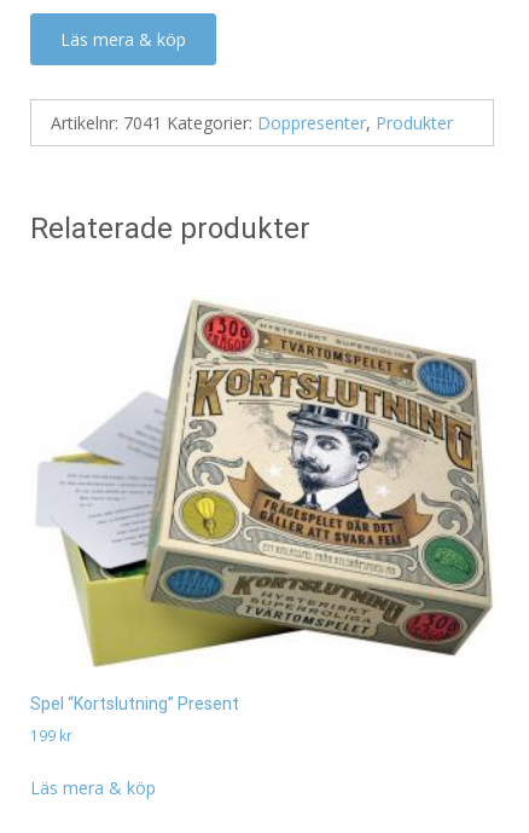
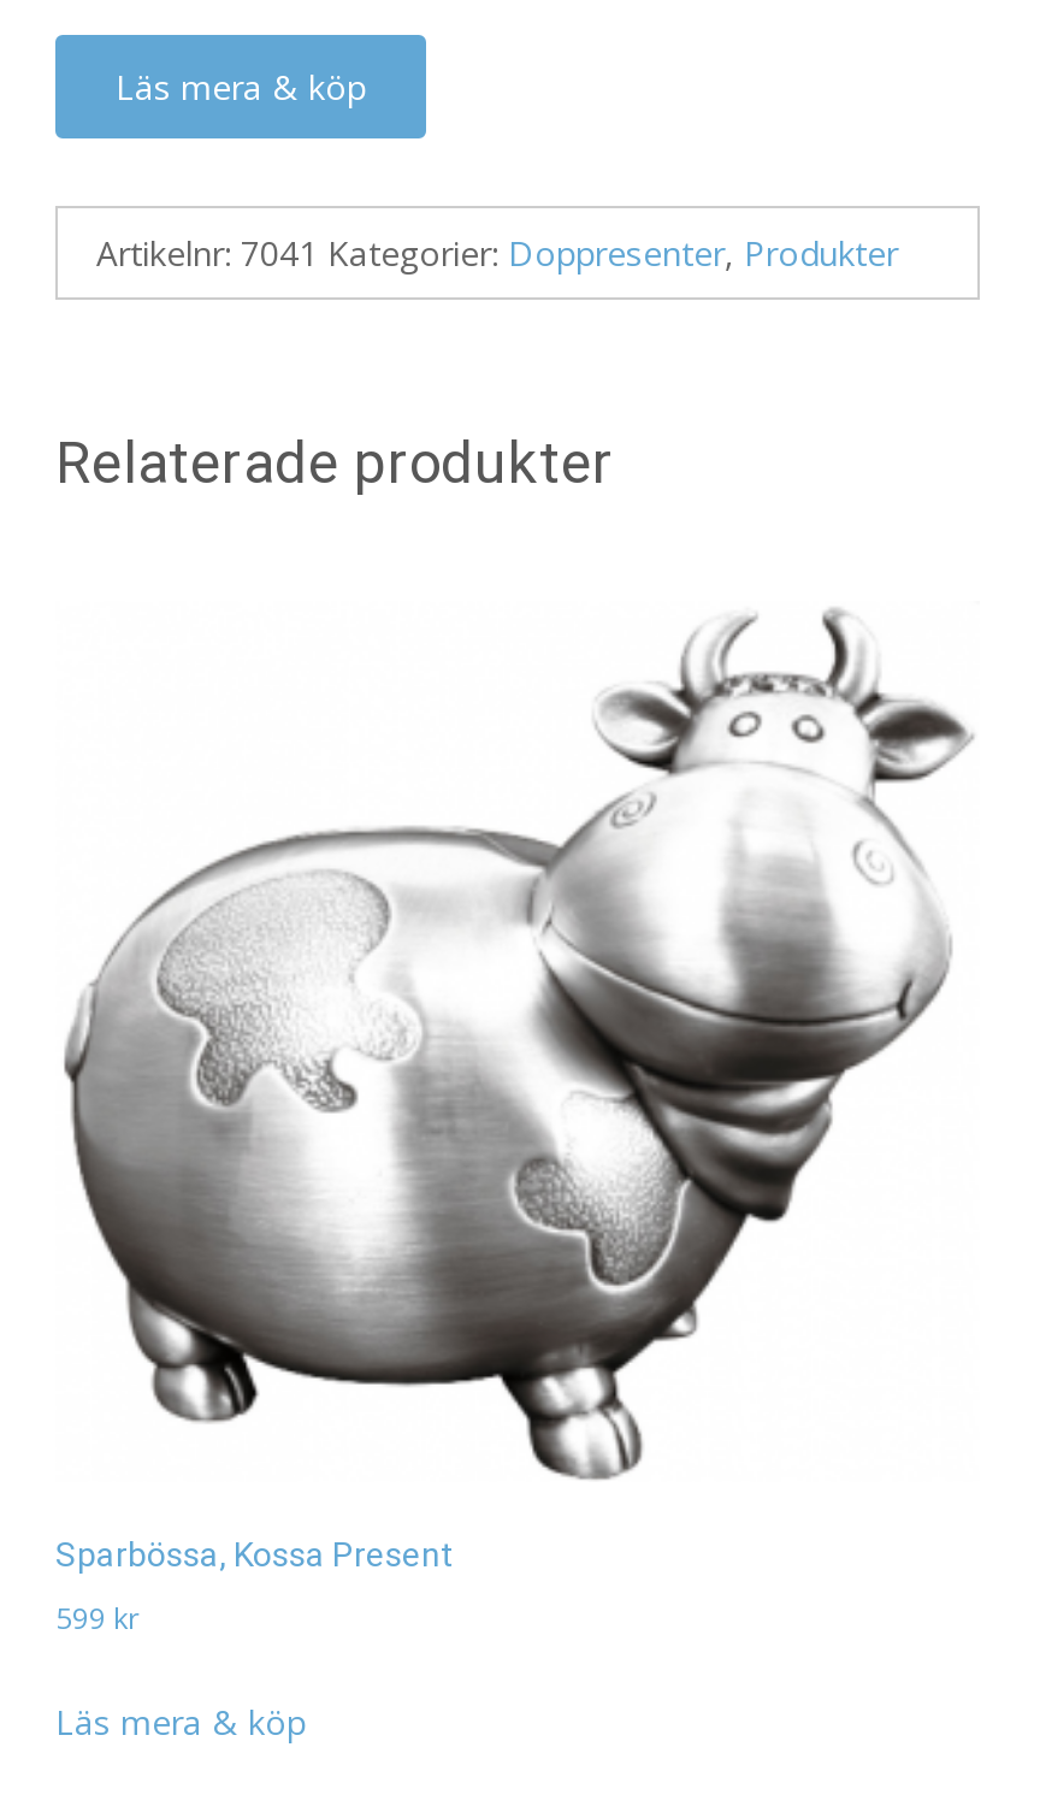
- [image]
- Spel “Kortslutning” Present
+ [image]
+ Sparbössa, Kossa Present

- 199 kr
+ 599 kr
